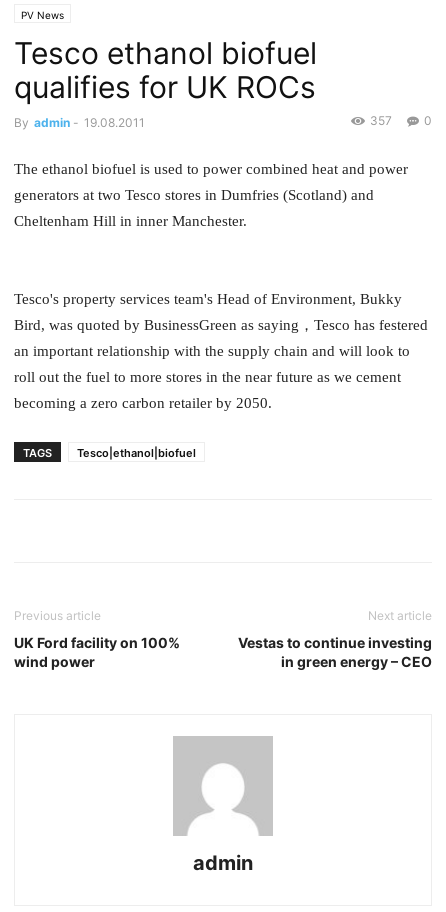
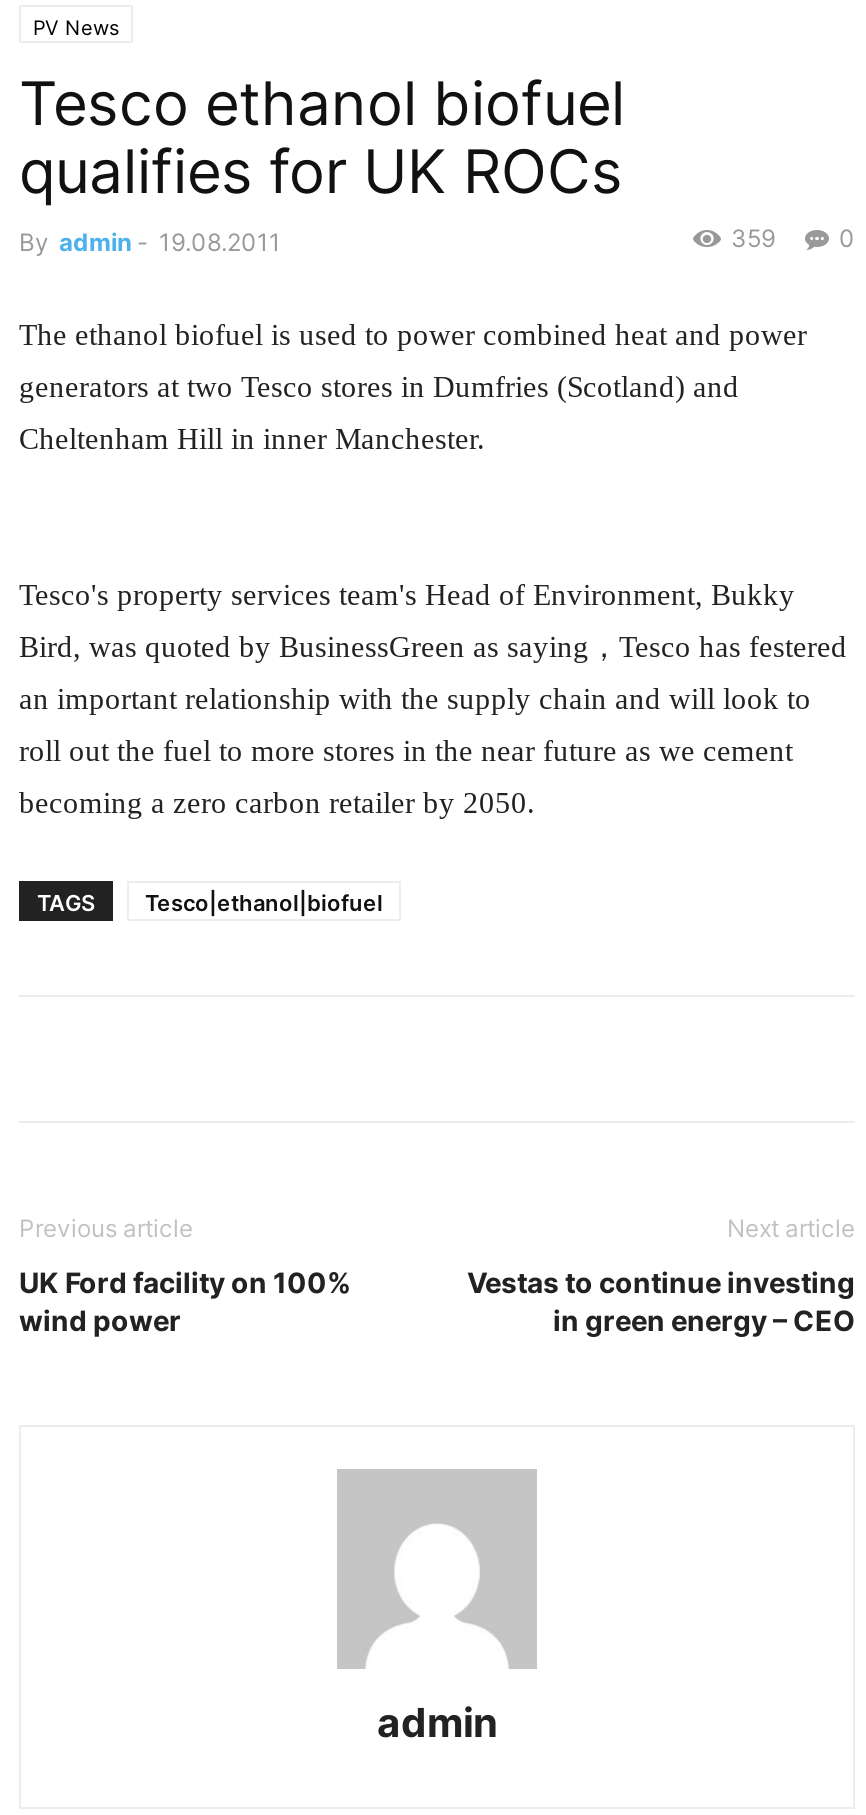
- 357
+ 359
